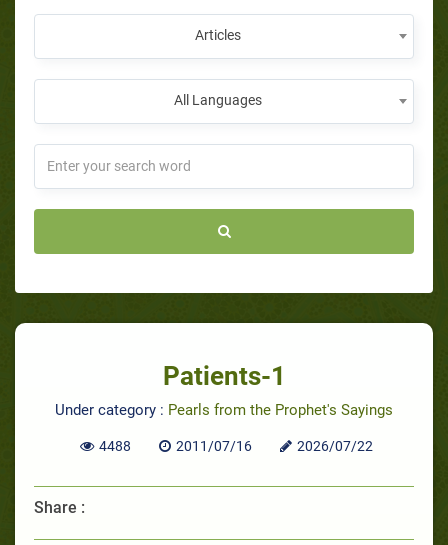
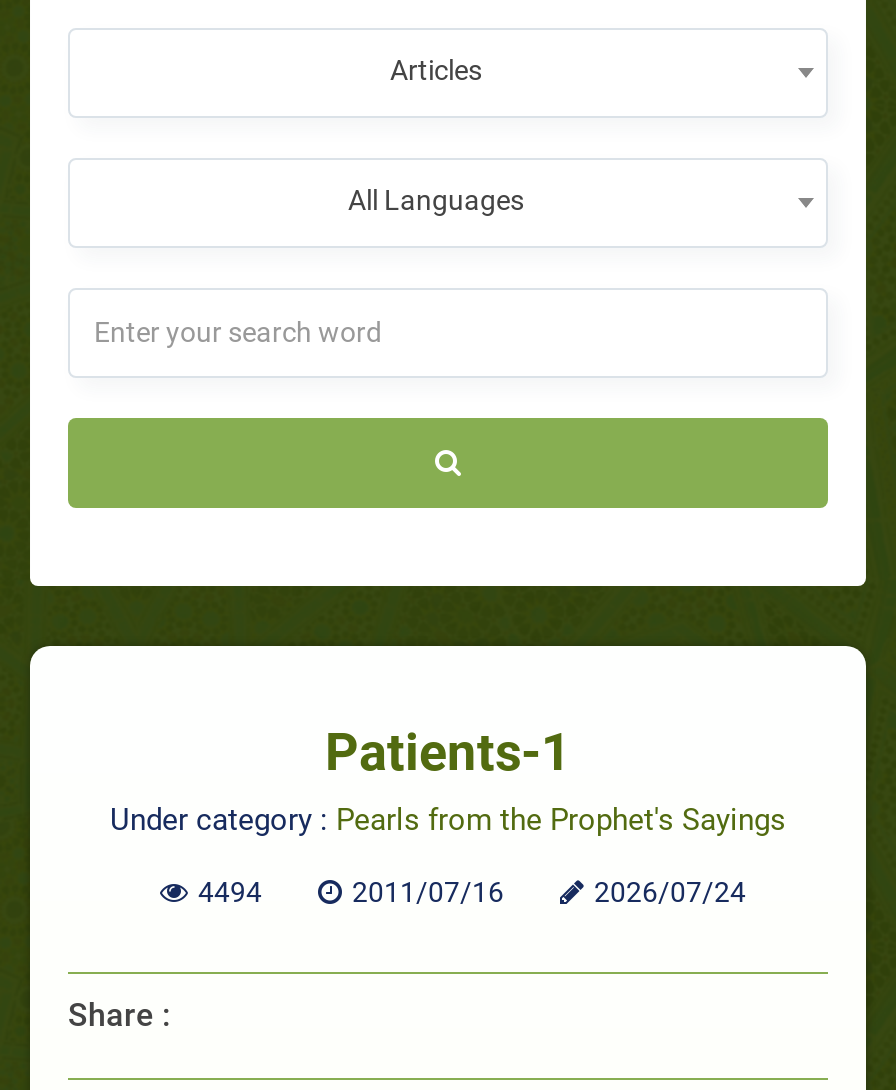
- 4488
+ 4494

- 2026/07/22
+ 2026/07/24
